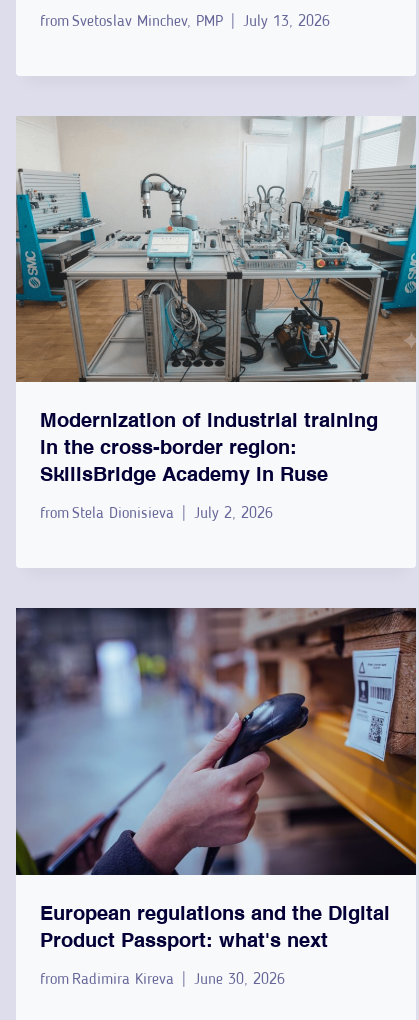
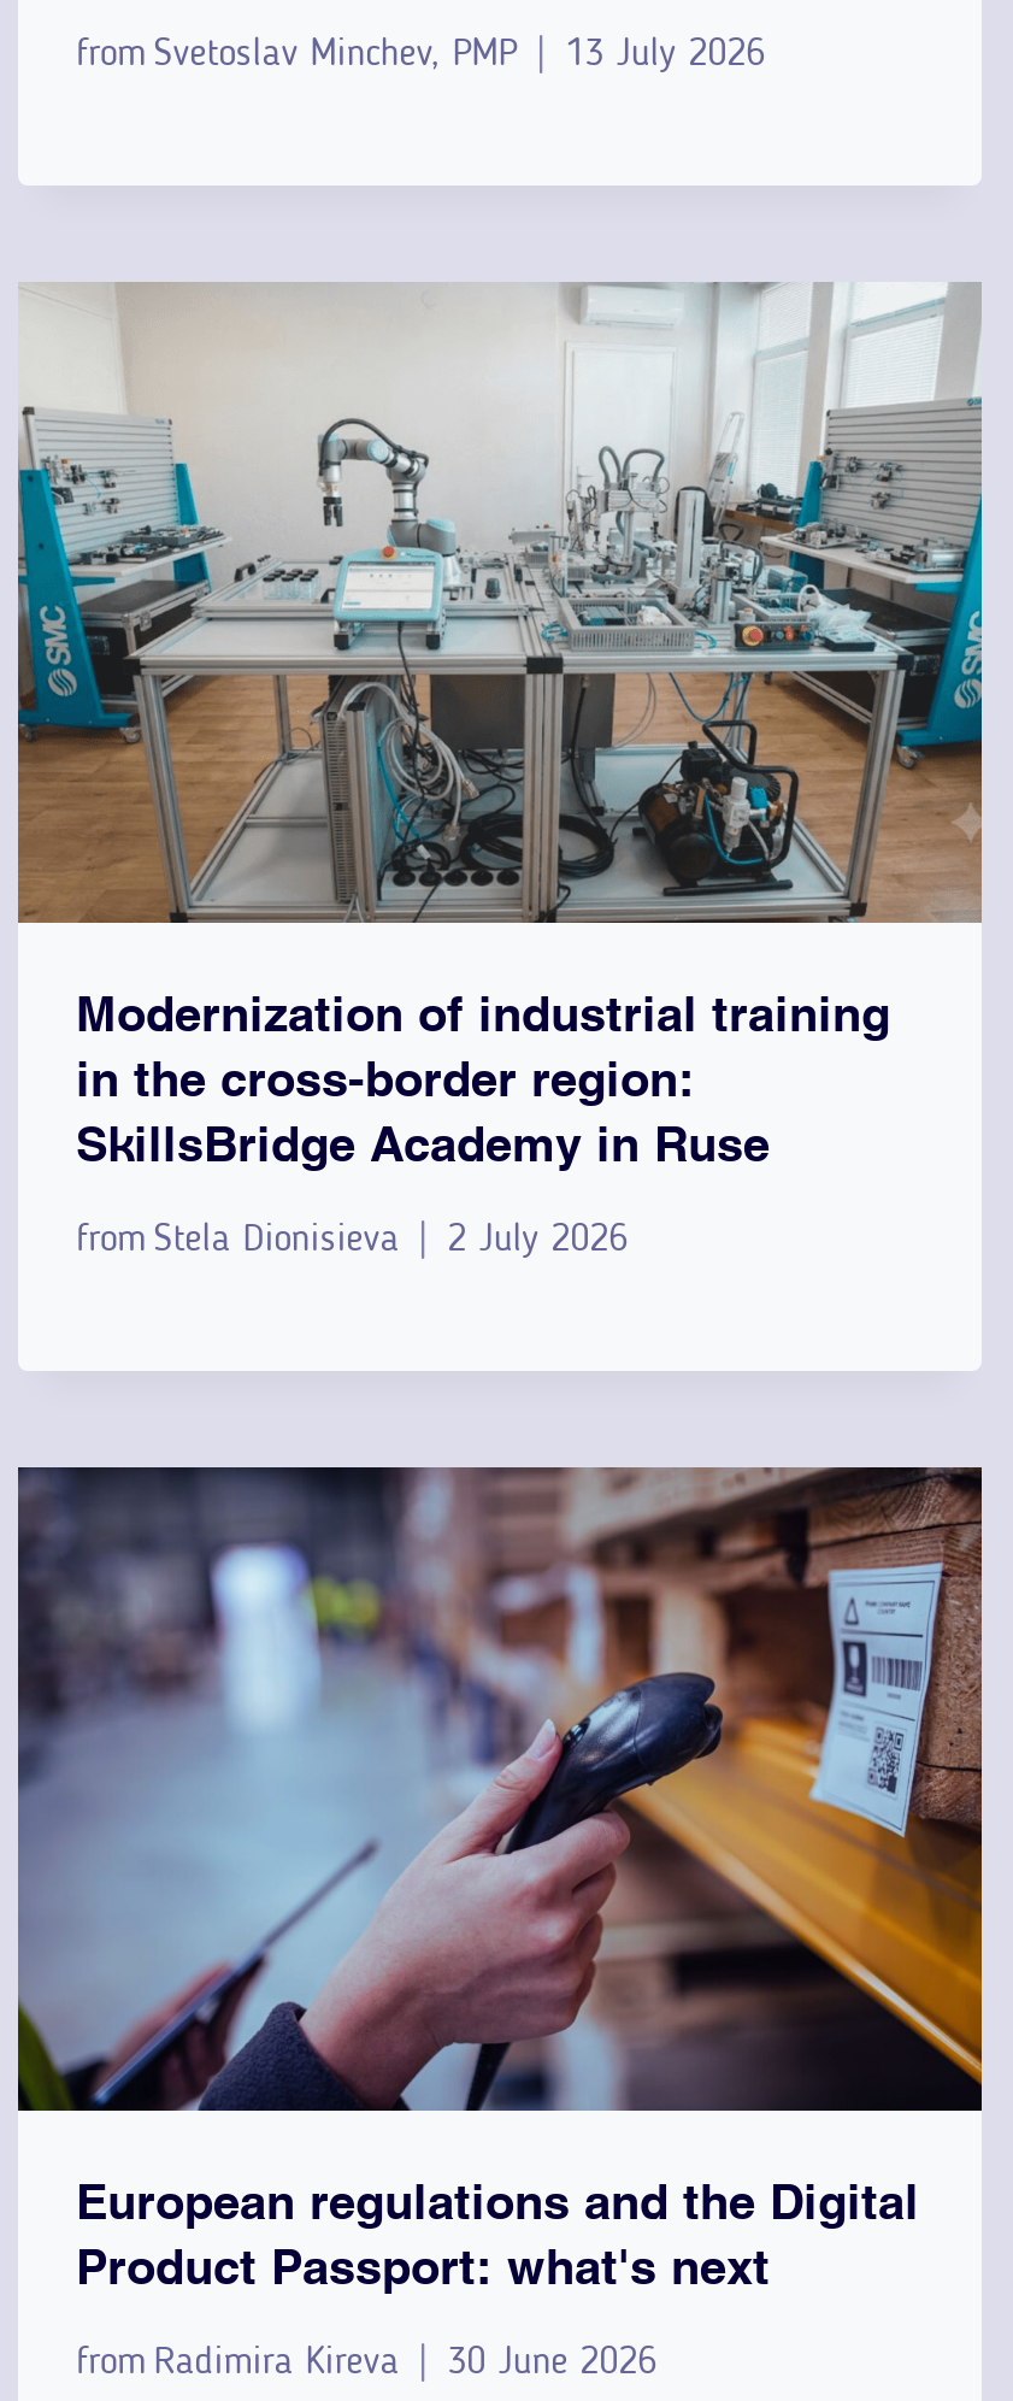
- from Svetoslav Minchev, PMP July 13, 2026
+ from Svetoslav Minchev, PMP 13 July 2026

- from Stela Dionisieva July 2, 2026
+ from Stela Dionisieva 2 July 2026

- from Radimira Kireva June 30, 2026
+ from Radimira Kireva 30 June 2026
